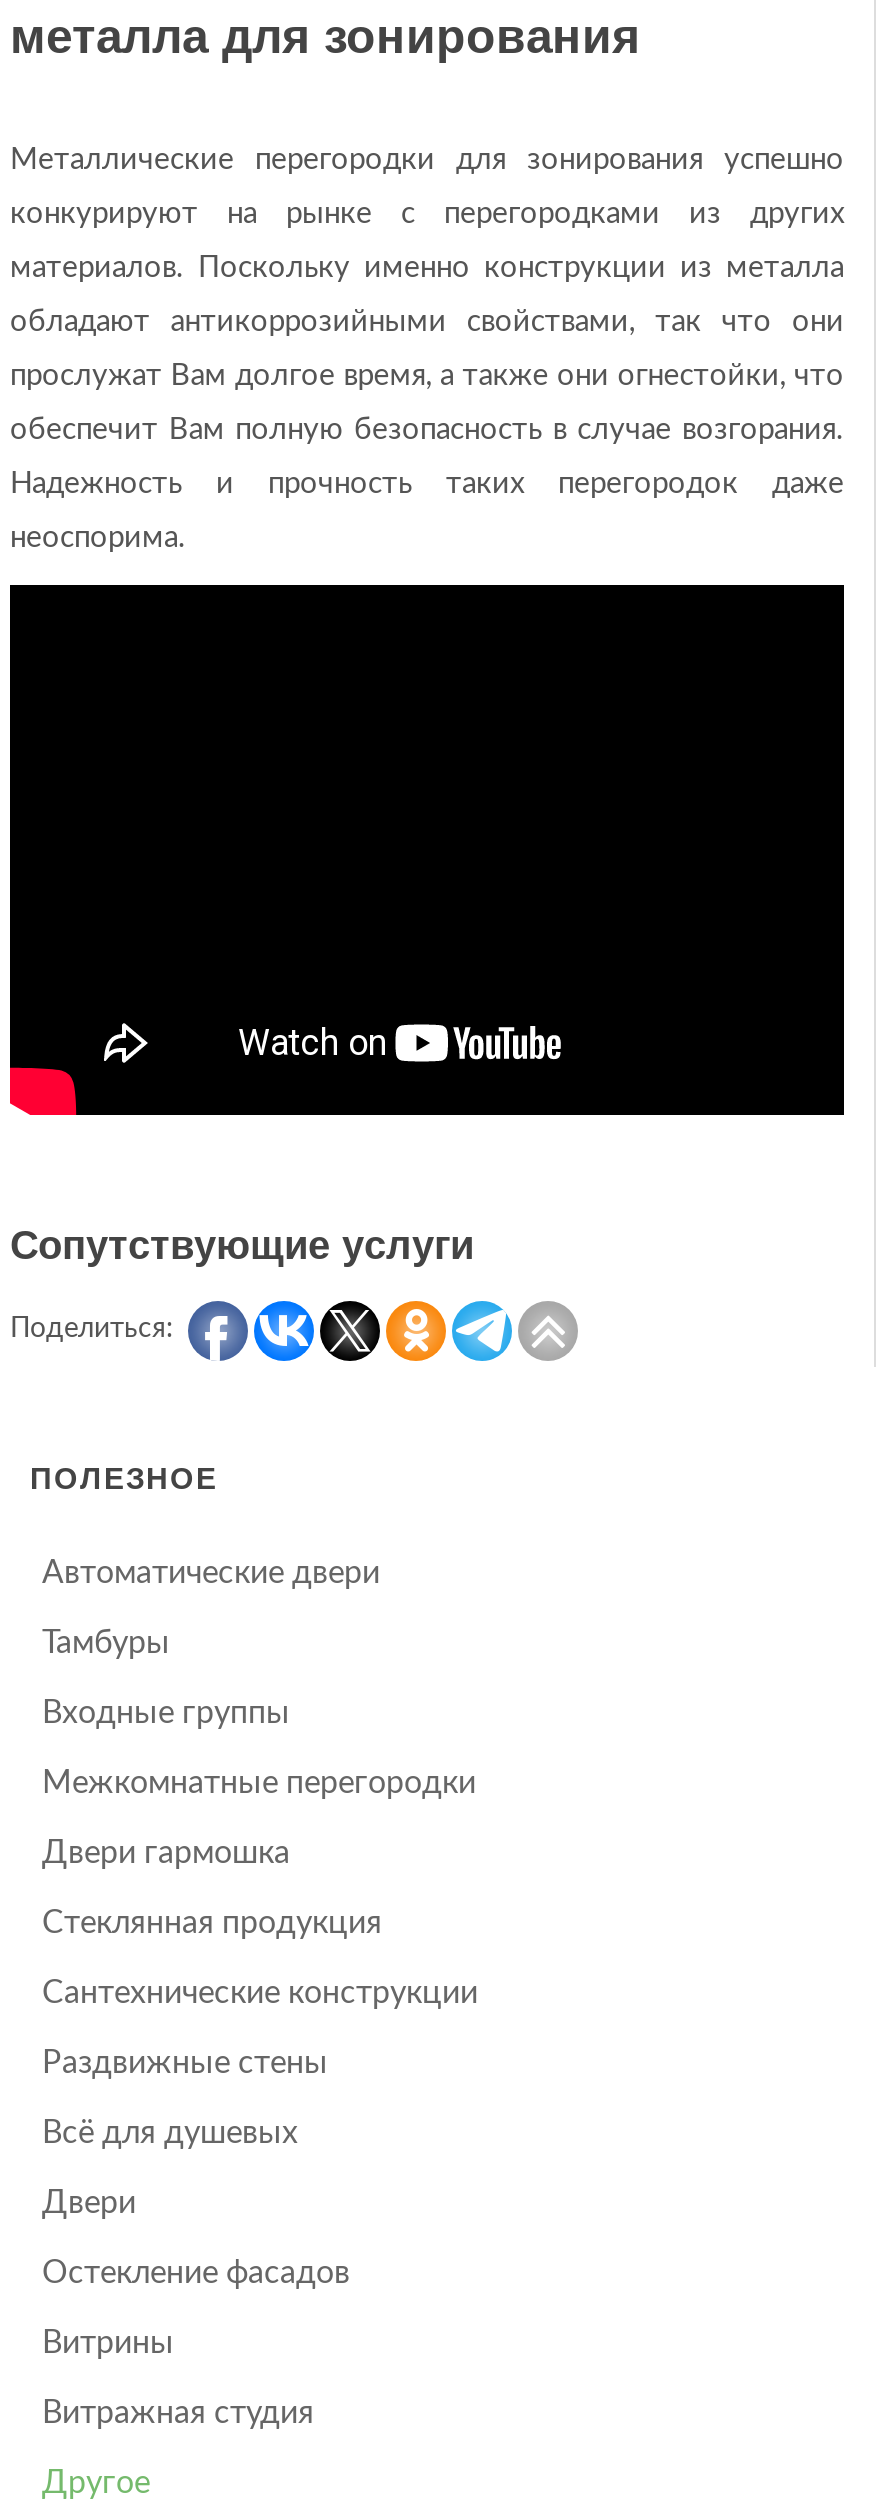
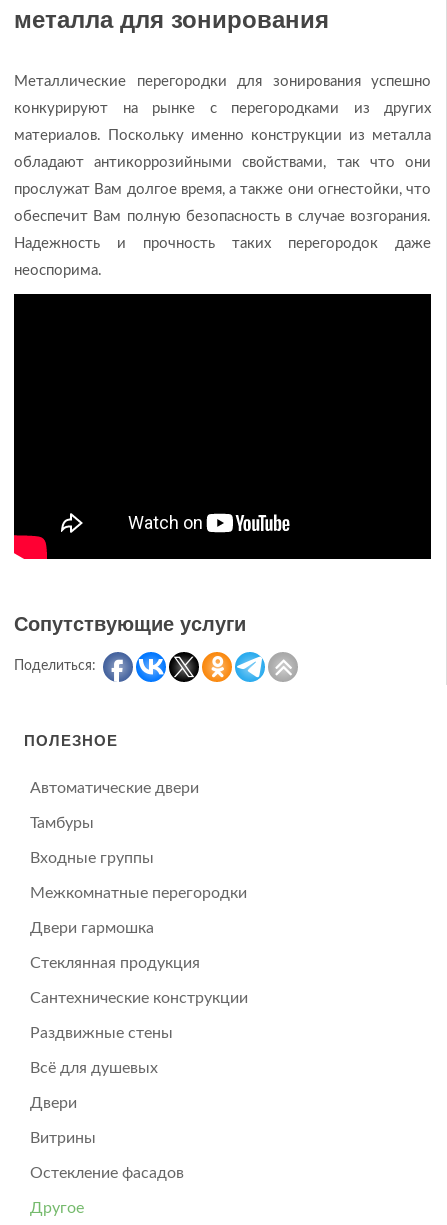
moved down: Остекление фасадов

- Витражная студия
